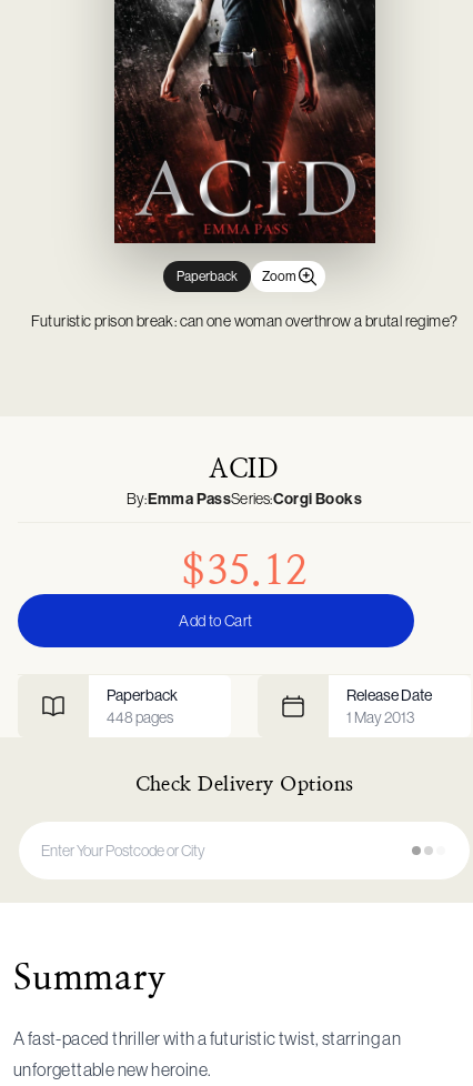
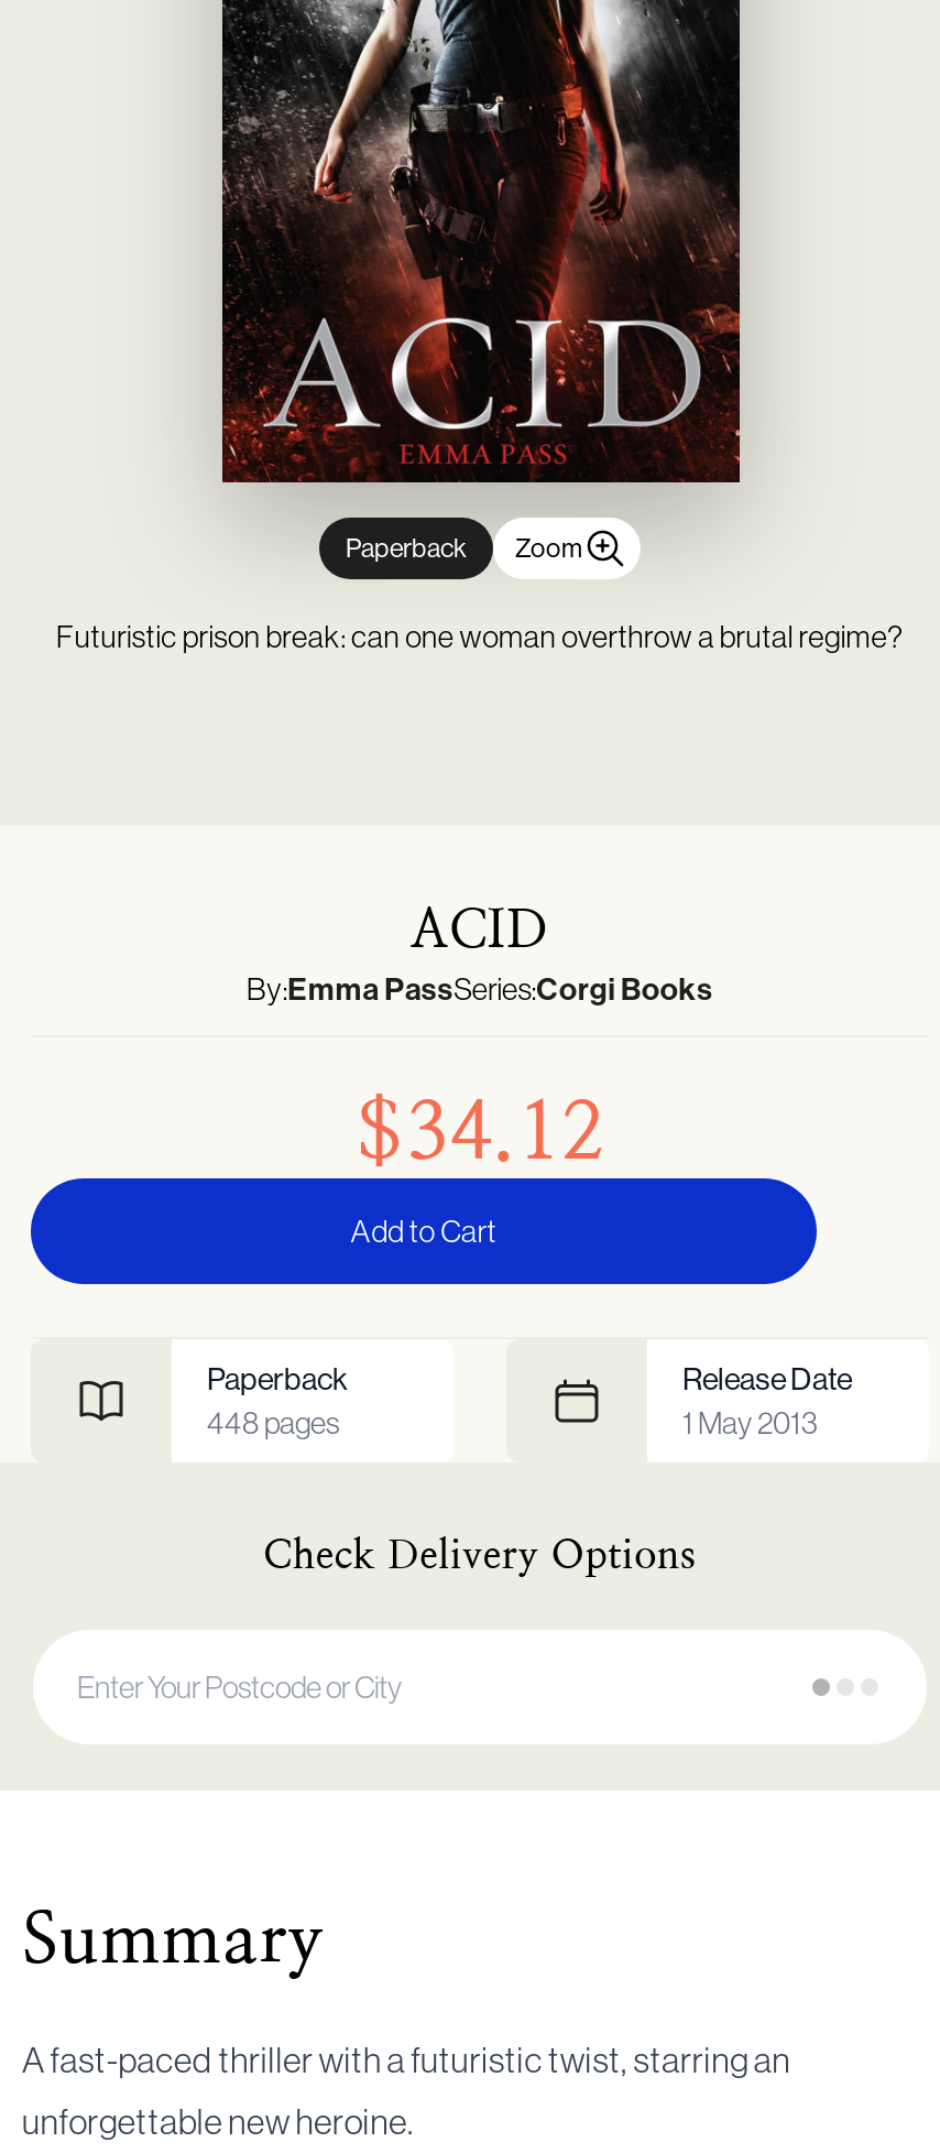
- $35.12
+ $34.12
